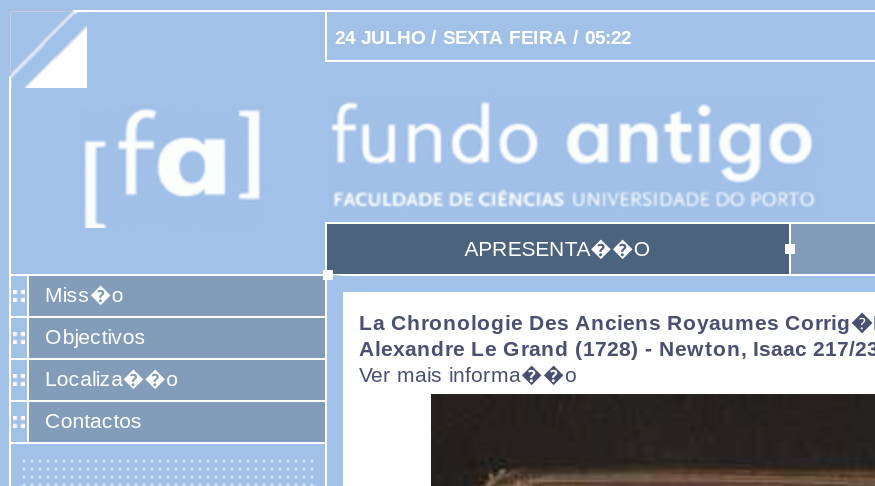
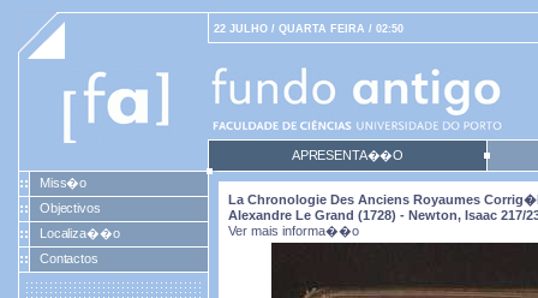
- 24 JULHO / SEXTA FEIRA / 05:22
+ 22 JULHO / QUARTA FEIRA / 02:50
